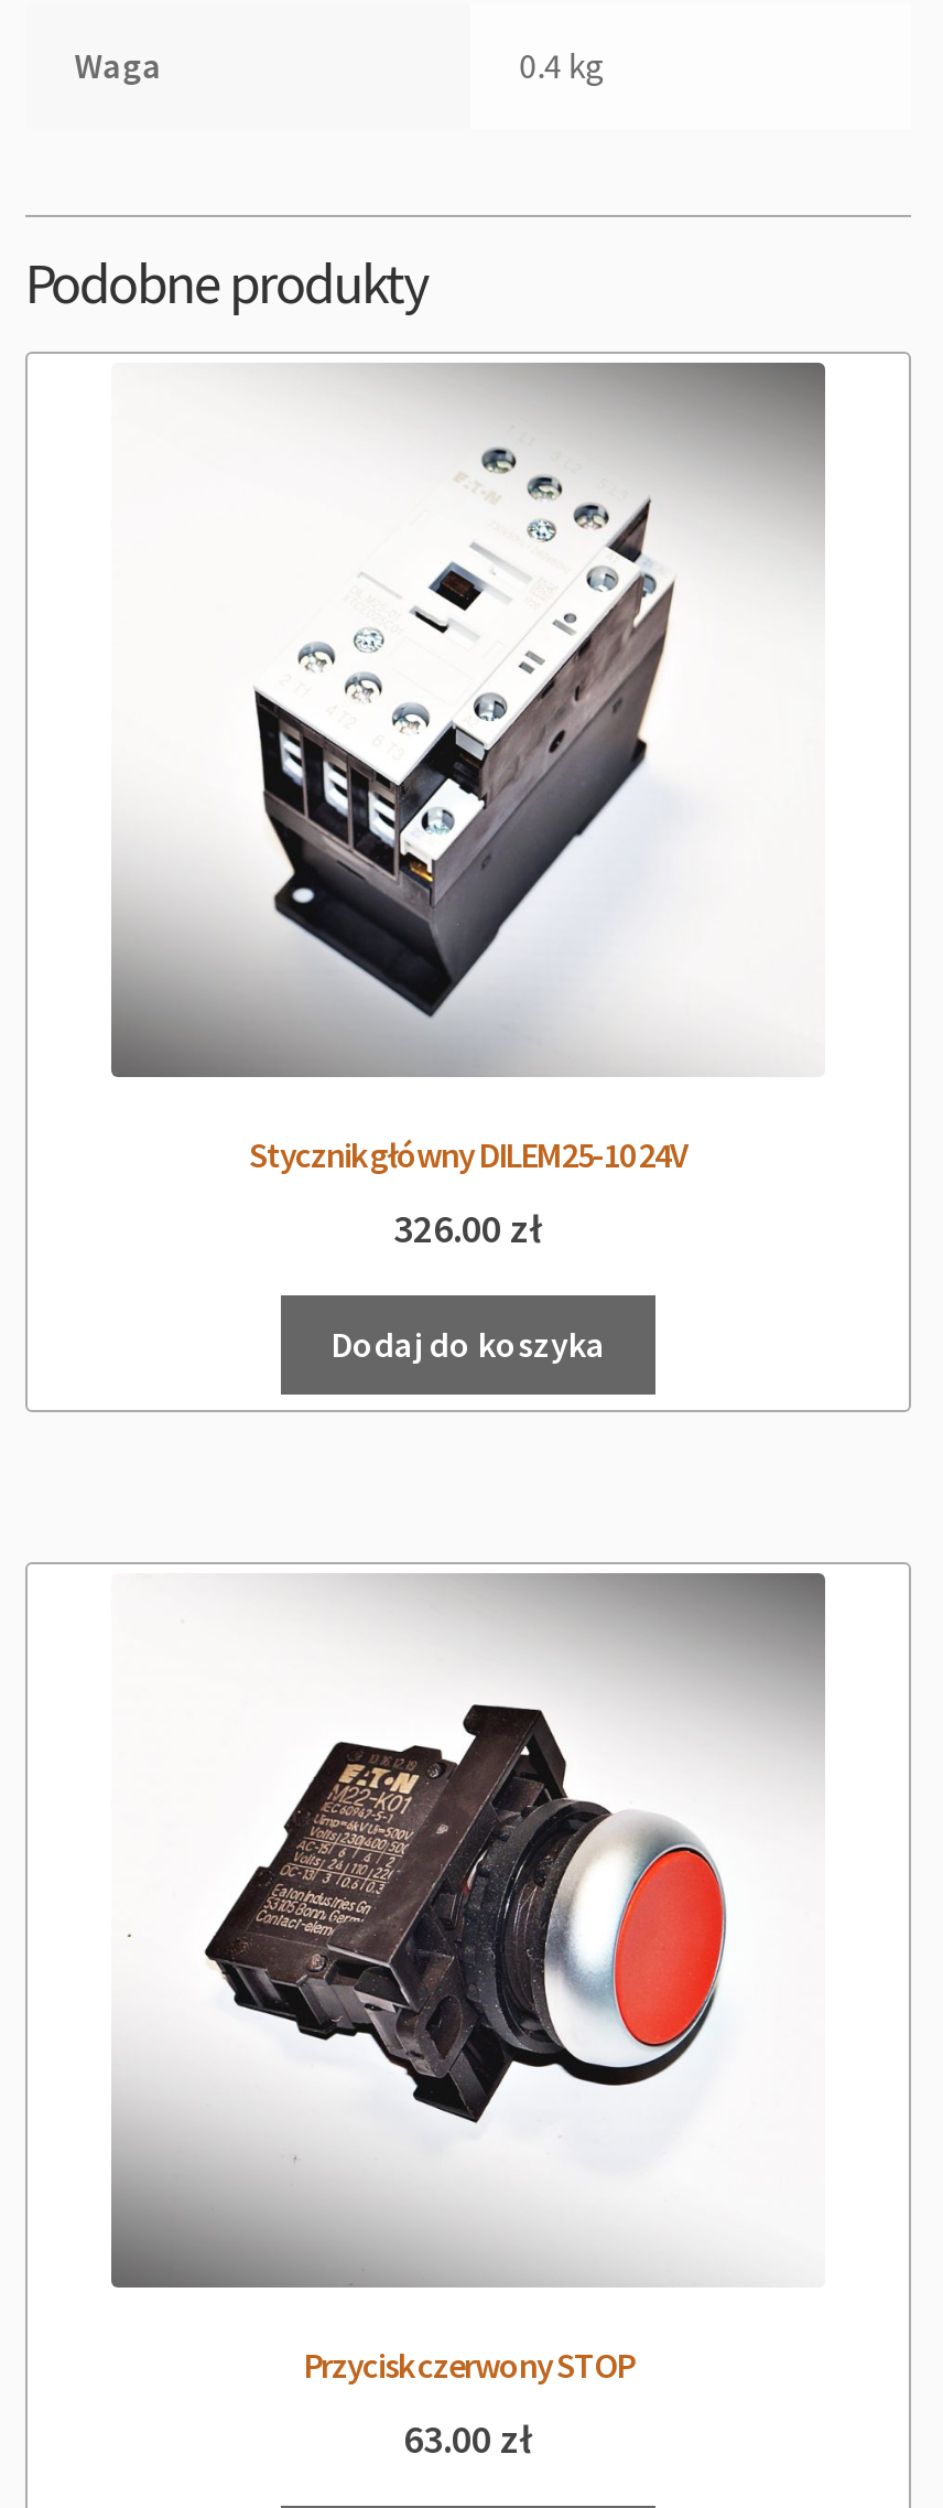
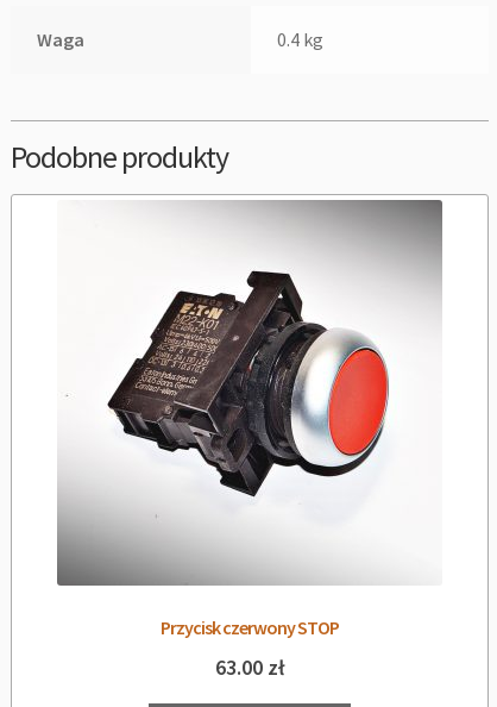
- [image]

- Stycznik główny DILEM 25-10 24V
- 326.00 zł
- Dodaj do koszyka
